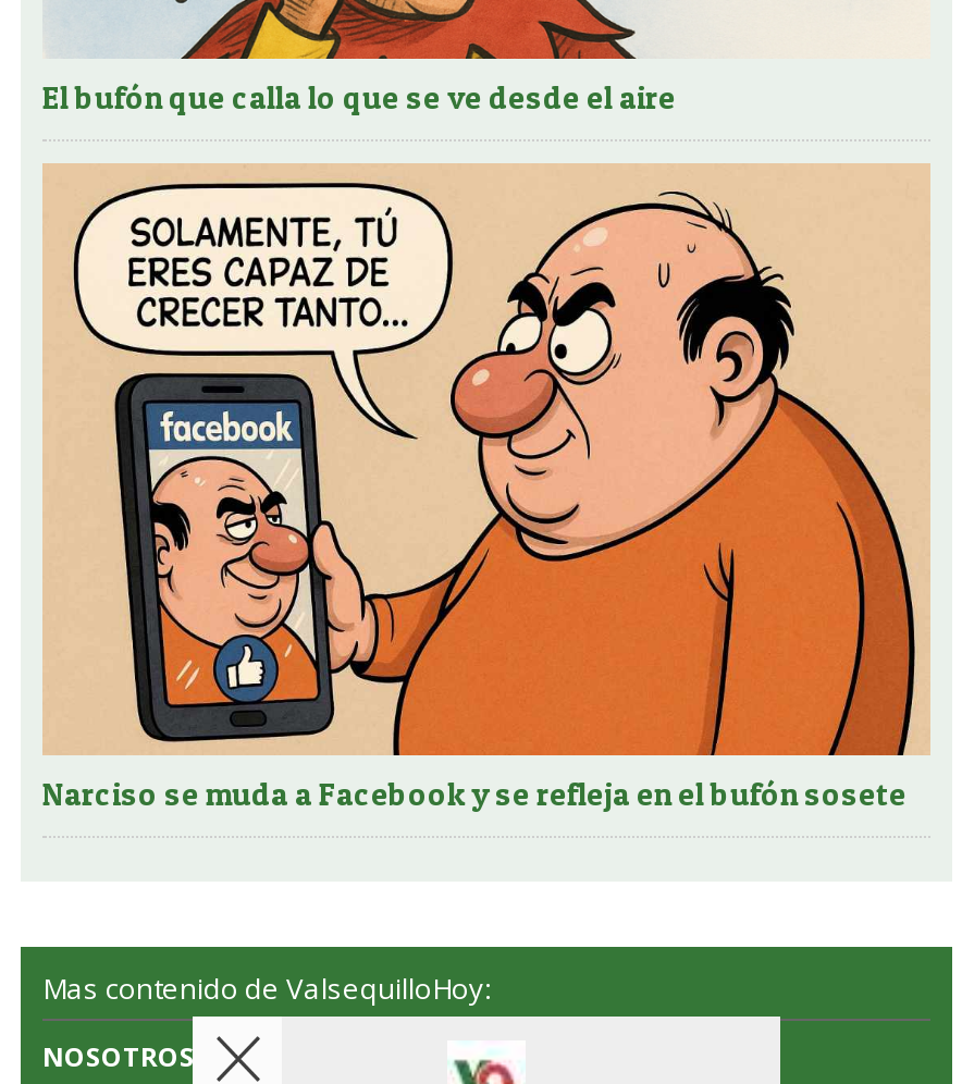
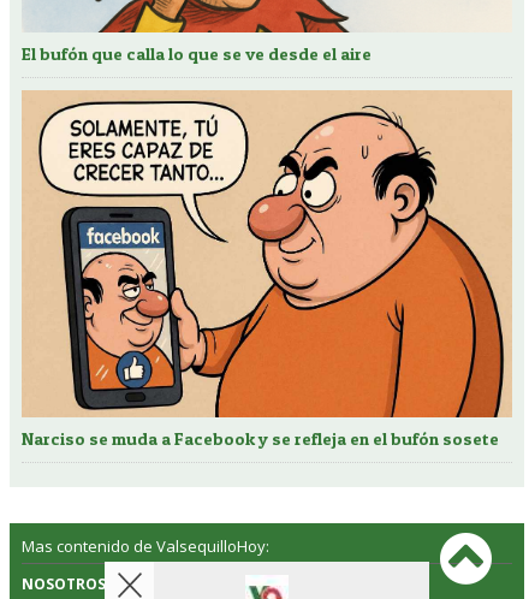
+ [image]
